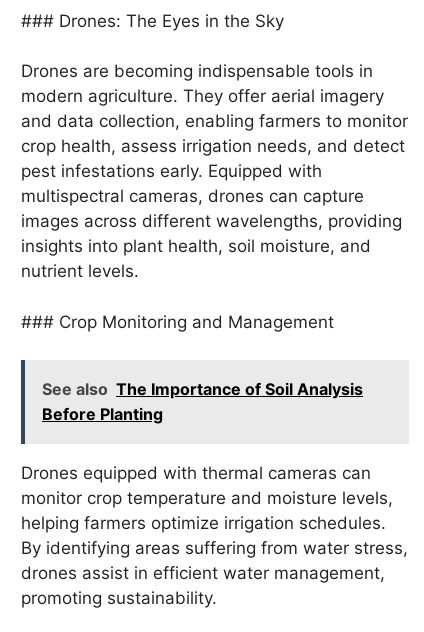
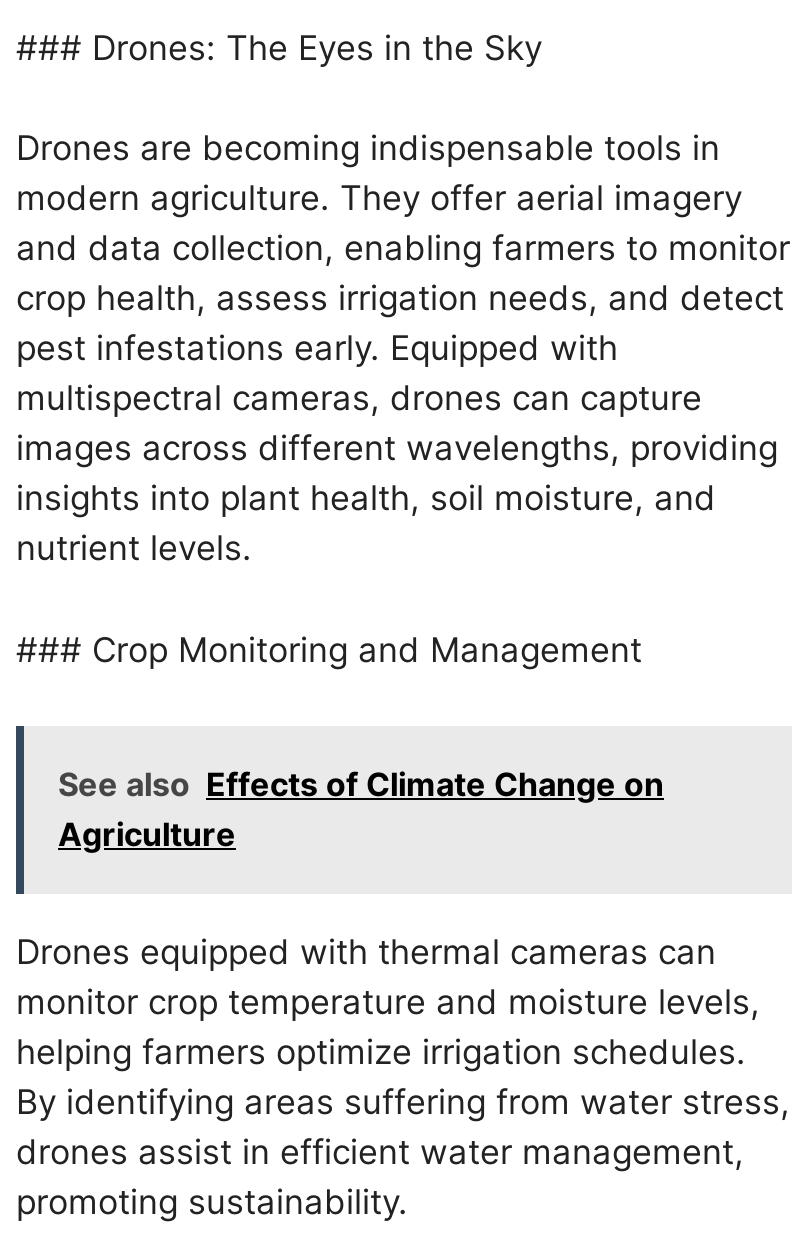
- See also The Importance of Soil Analysis
- Before Planting
+ See also Effects of Climate Change on
+ Agriculture
